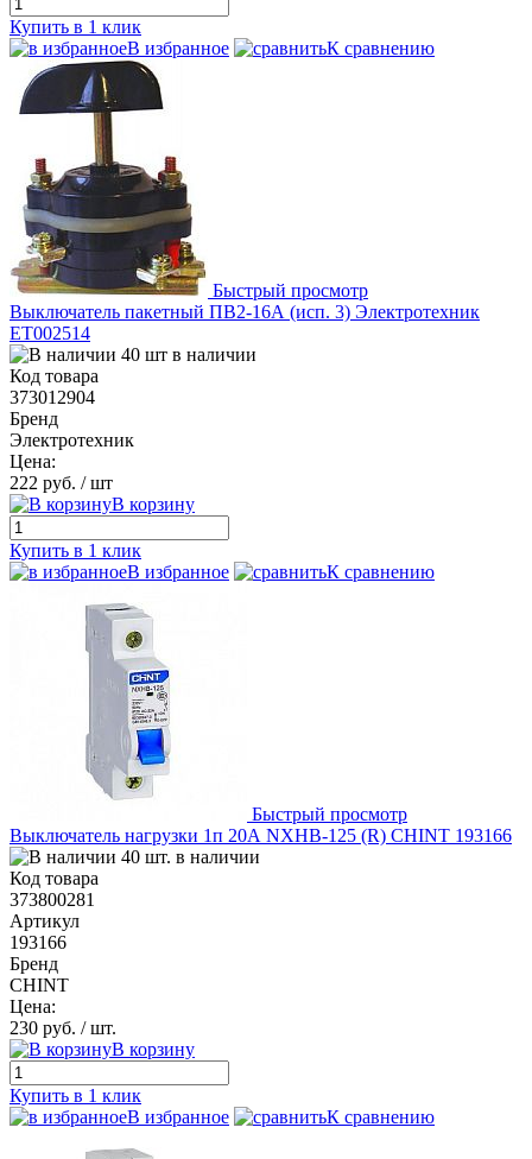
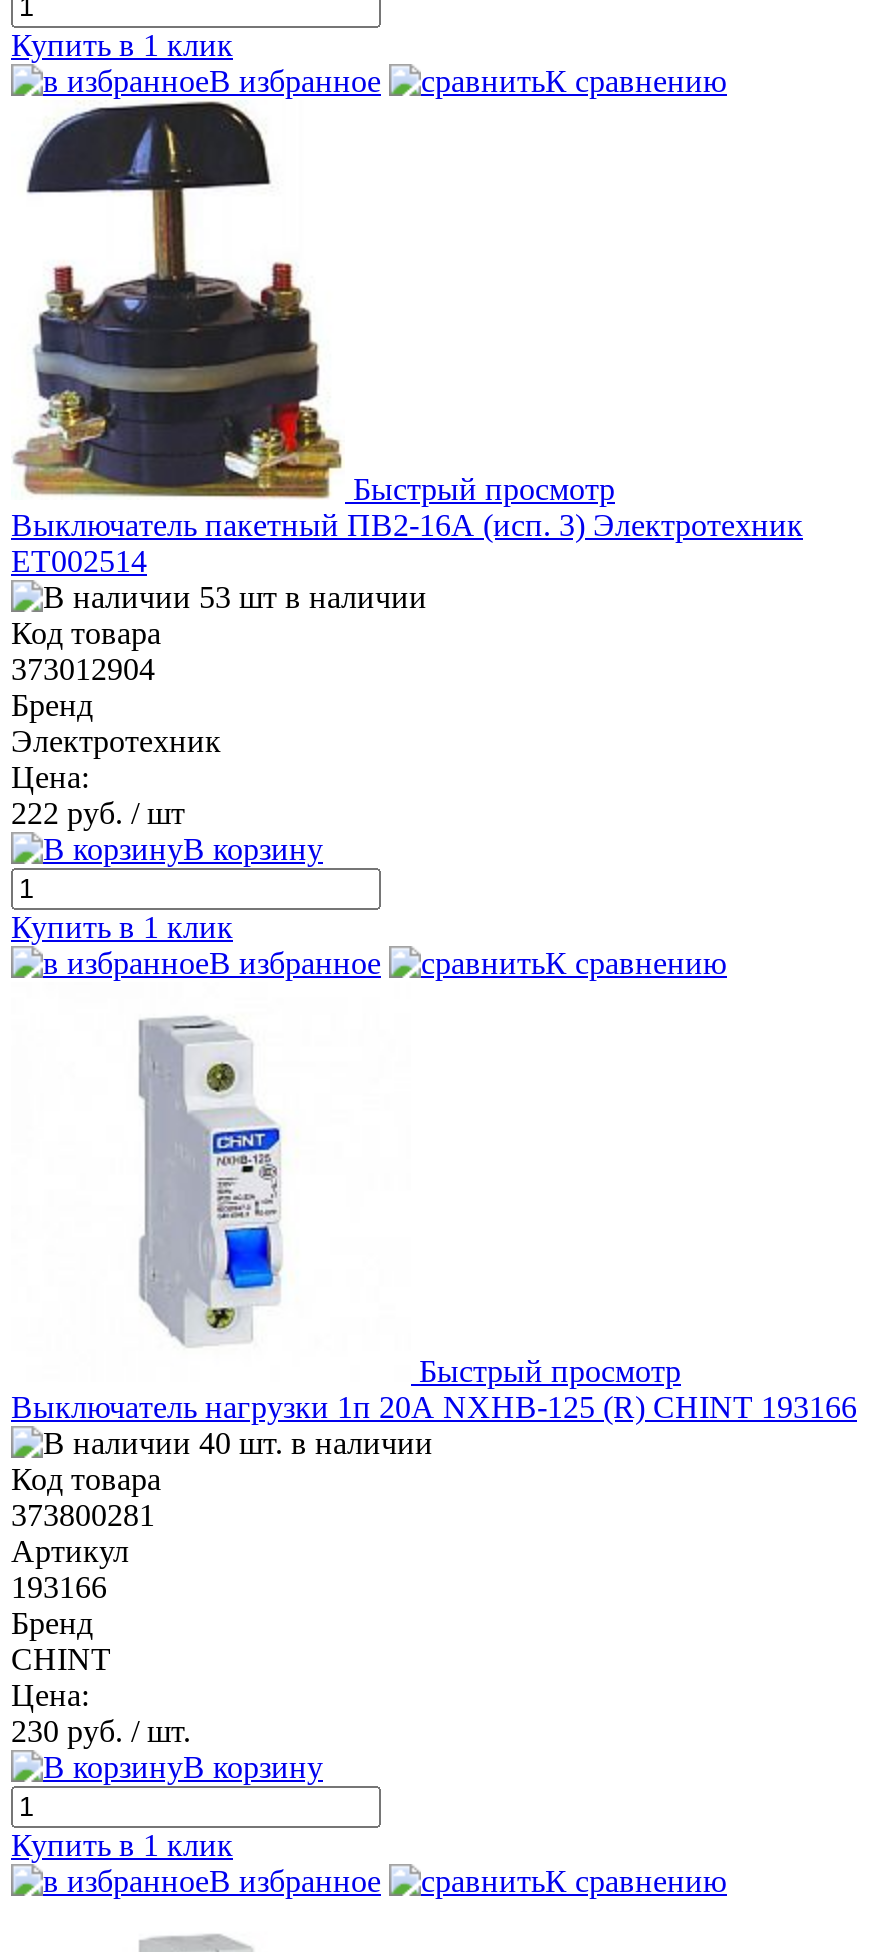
- 40 шт в наличии
+ 53 шт в наличии
